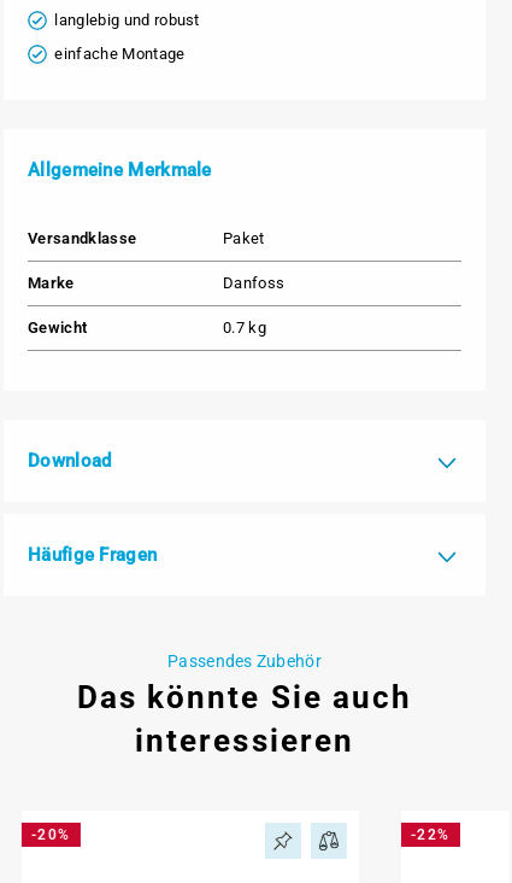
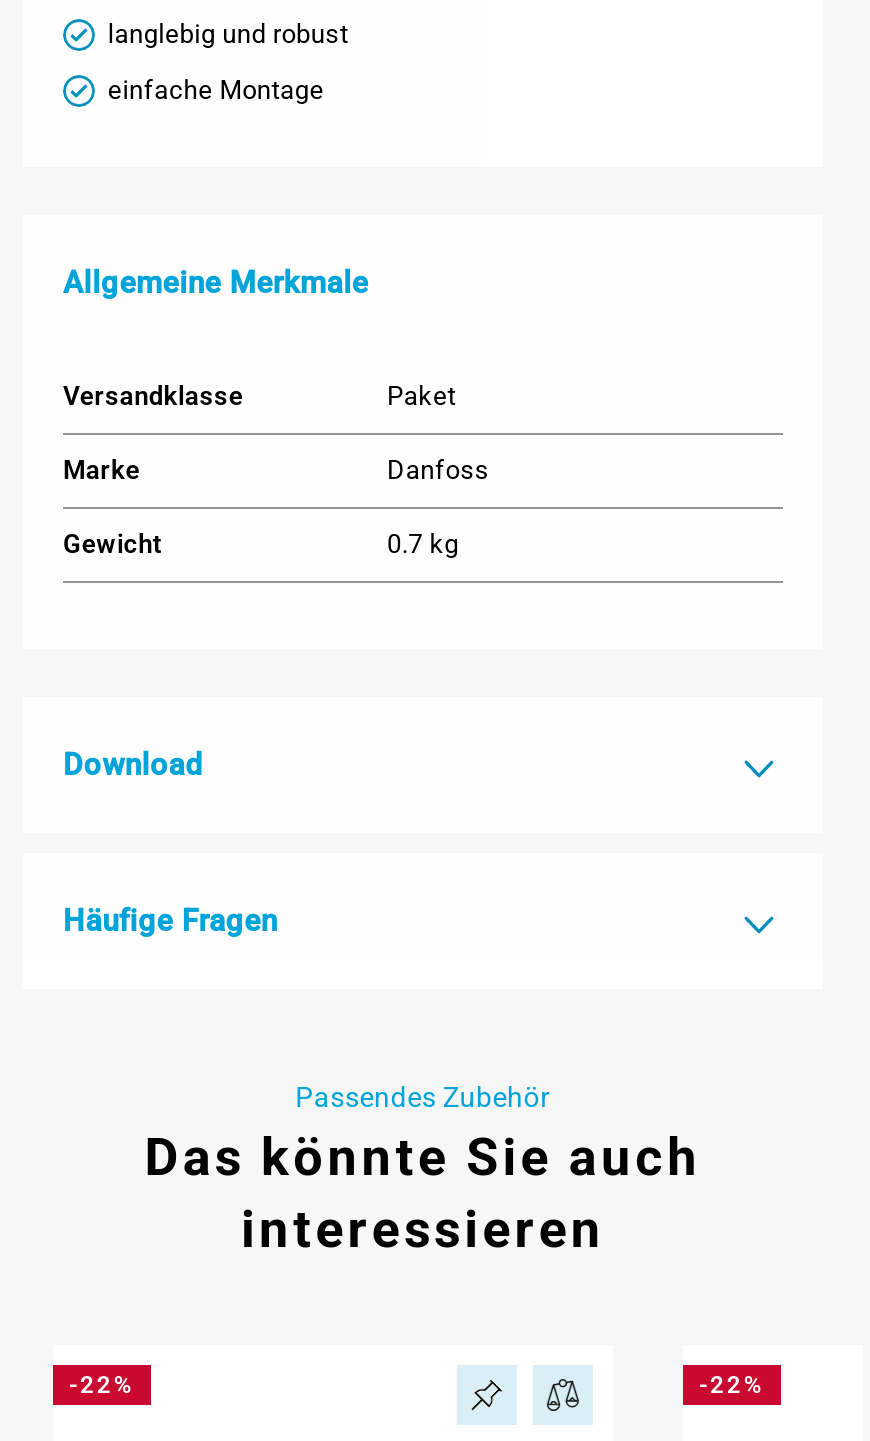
- -20%
+ -22%
